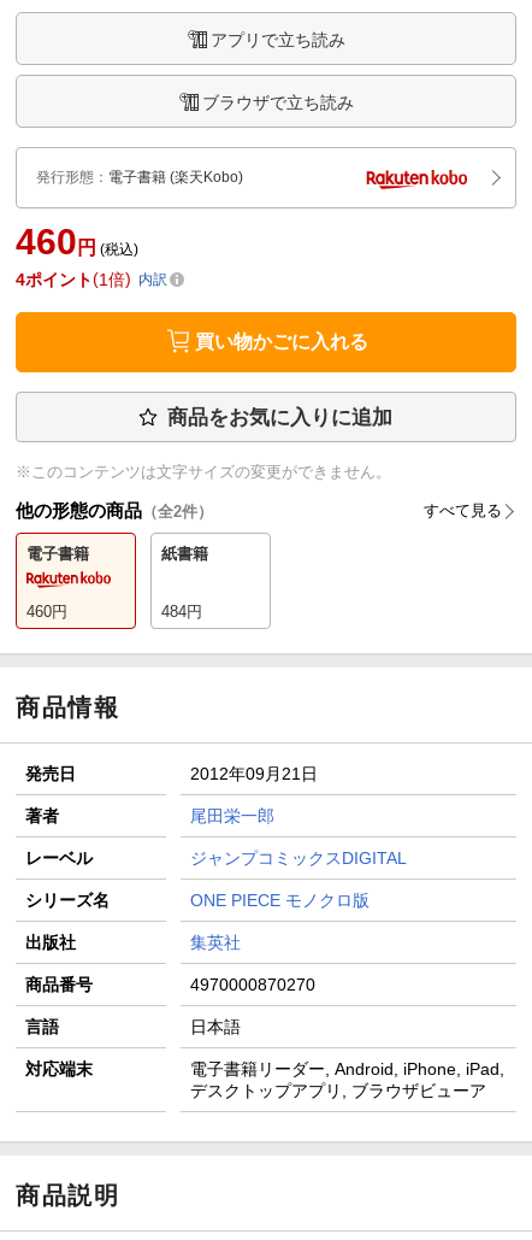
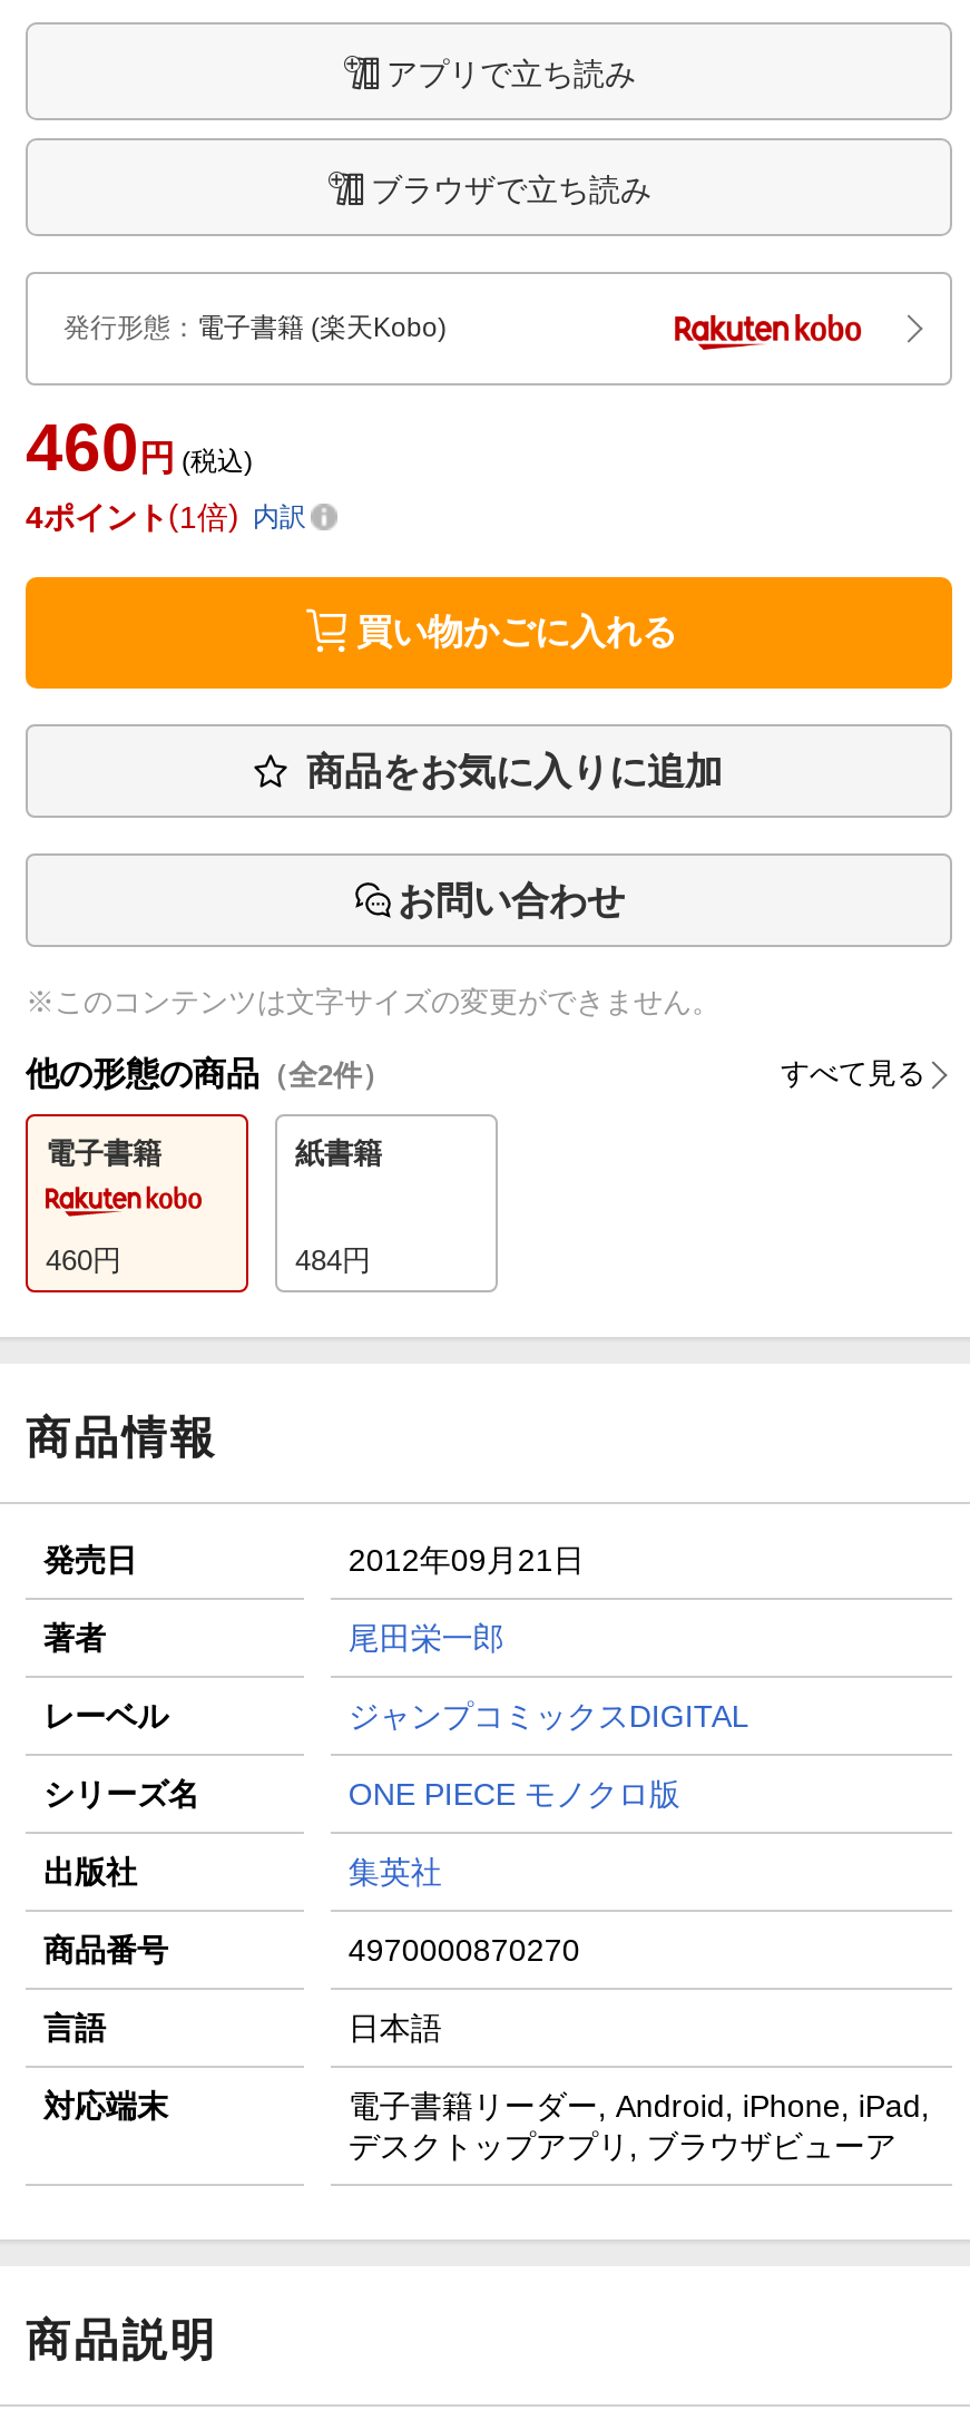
+ お問い合わせ
